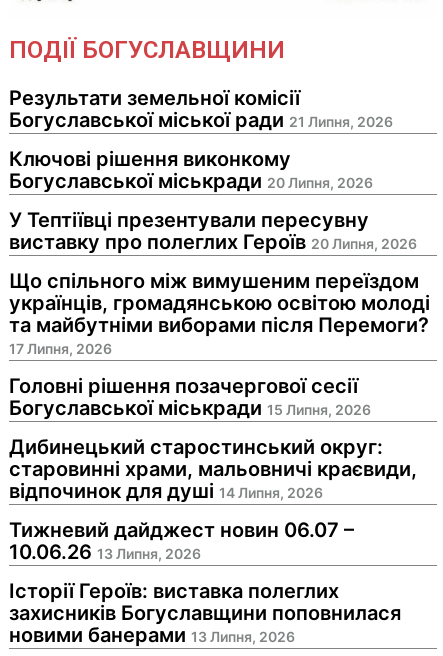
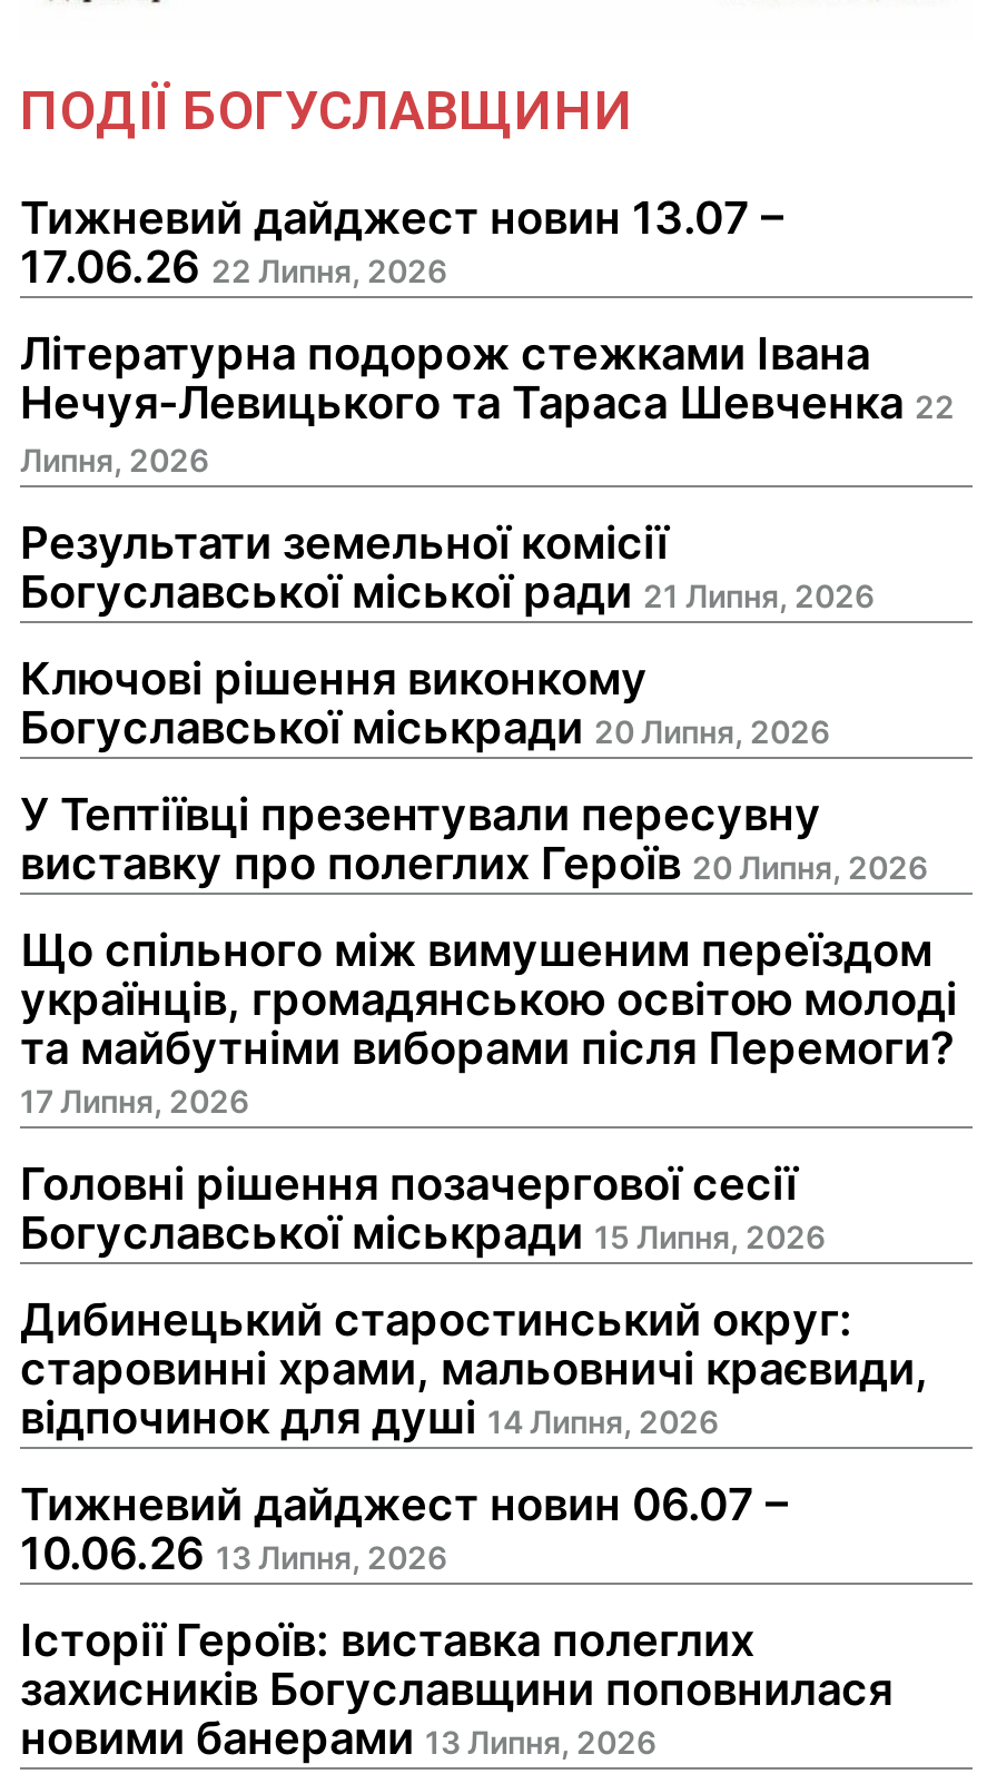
+ Тижневий дайджест новин 13.07 –
+ 17.06.26 22 Липня, 2026
+ Літературна подорож стежками Івана
+ Нечуя-Левицького та Тараса Шевченка 22
+ Липня, 2026
